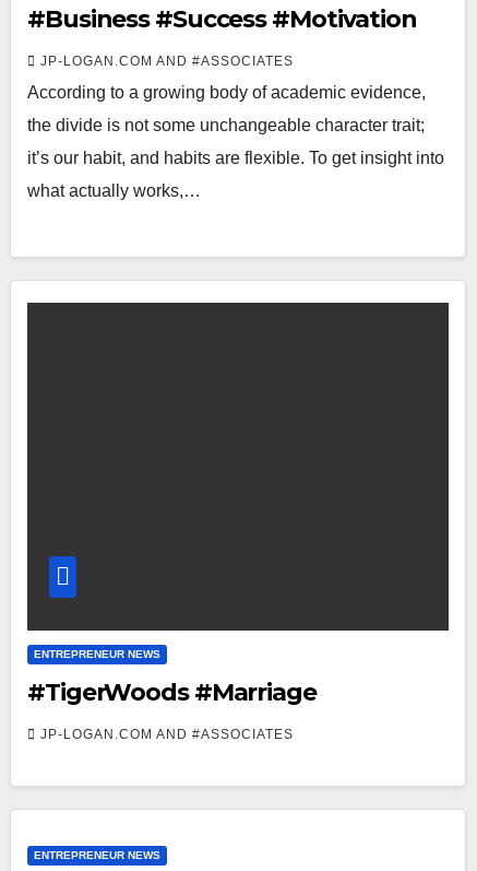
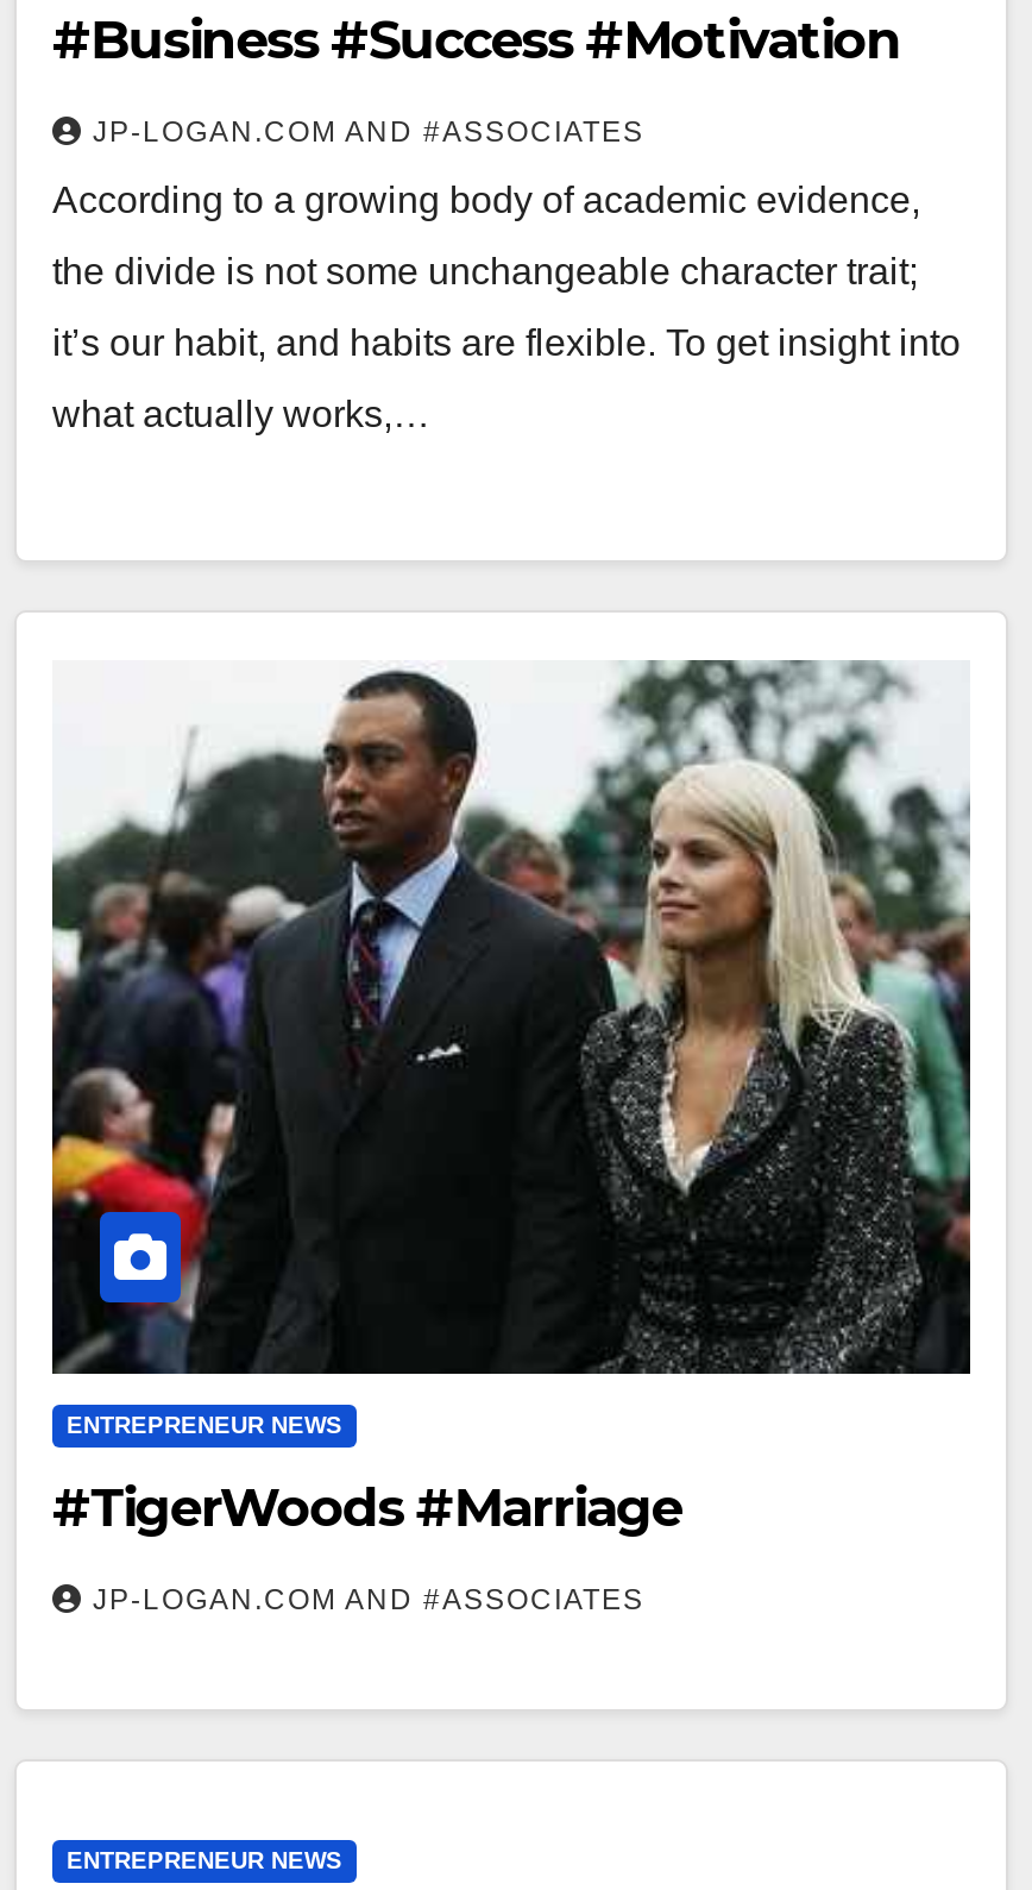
+ [image]
